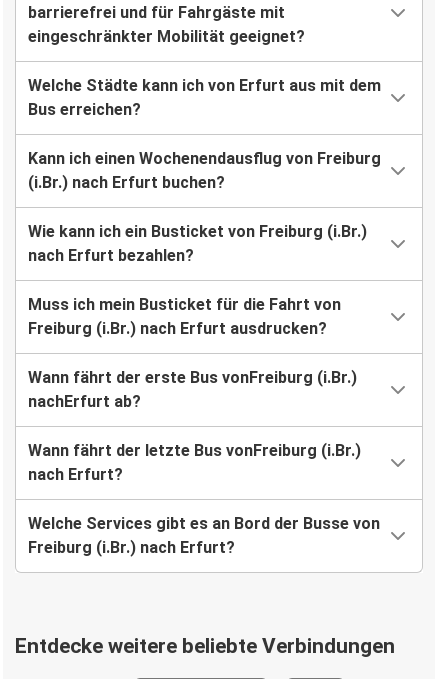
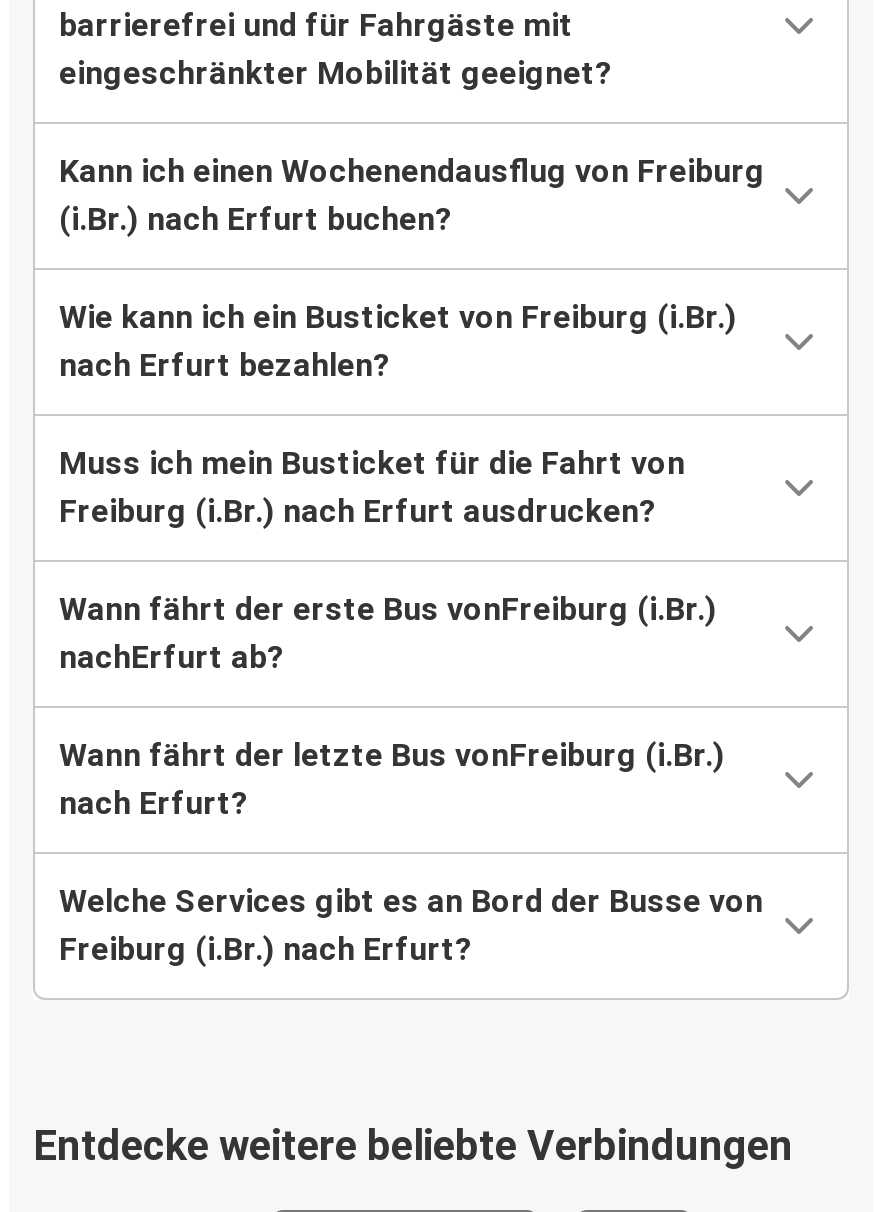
- Welche Städte kann ich von Erfurt aus mit dem
- Bus erreichen?
